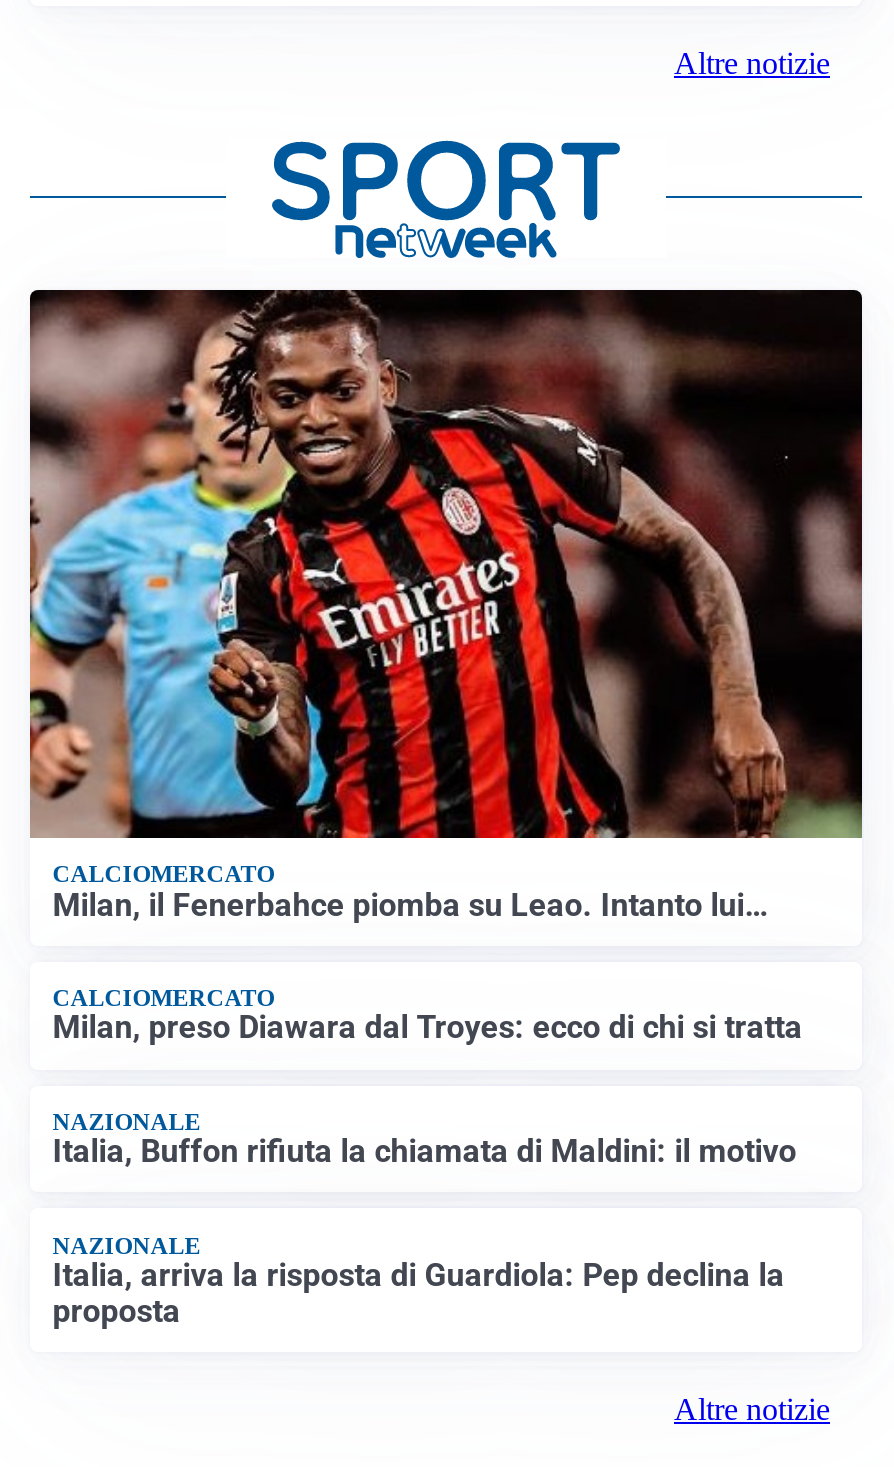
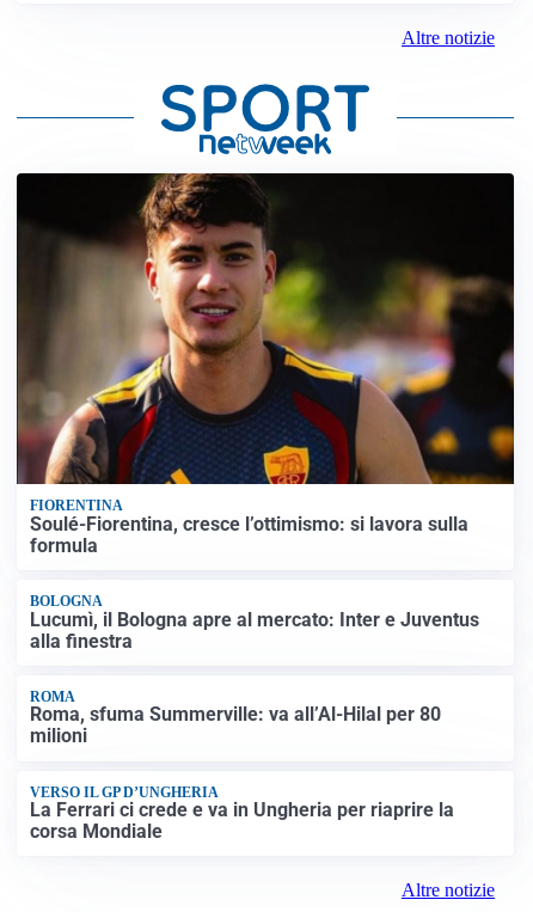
- [image]
- CALCIOMERCATO
- Milan, il Fenerbahce piomba su Leao. Intanto lui…
+ [image]
+ FIORENTINA
+ Soulé-Fiorentina, cresce l’ottimismo: si lavora sulla
+ formula

- CALCIOMERCATO
- Milan, preso Diawara dal Troyes: ecco di chi si tratta
+ BOLOGNA
+ Lucumì, il Bologna apre al mercato: Inter e Juventus
+ alla finestra

- NAZIONALE
- Italia, Buffon rifiuta la chiamata di Maldini: il motivo
+ ROMA
+ Roma, sfuma Summerville: va all’Al-Hilal per 80
+ milioni

- NAZIONALE
- Italia, arriva la risposta di Guardiola: Pep declina la
- proposta
+ VERSO IL GP D’UNGHERIA
+ La Ferrari ci crede e va in Ungheria per riaprire la
+ corsa Mondiale
